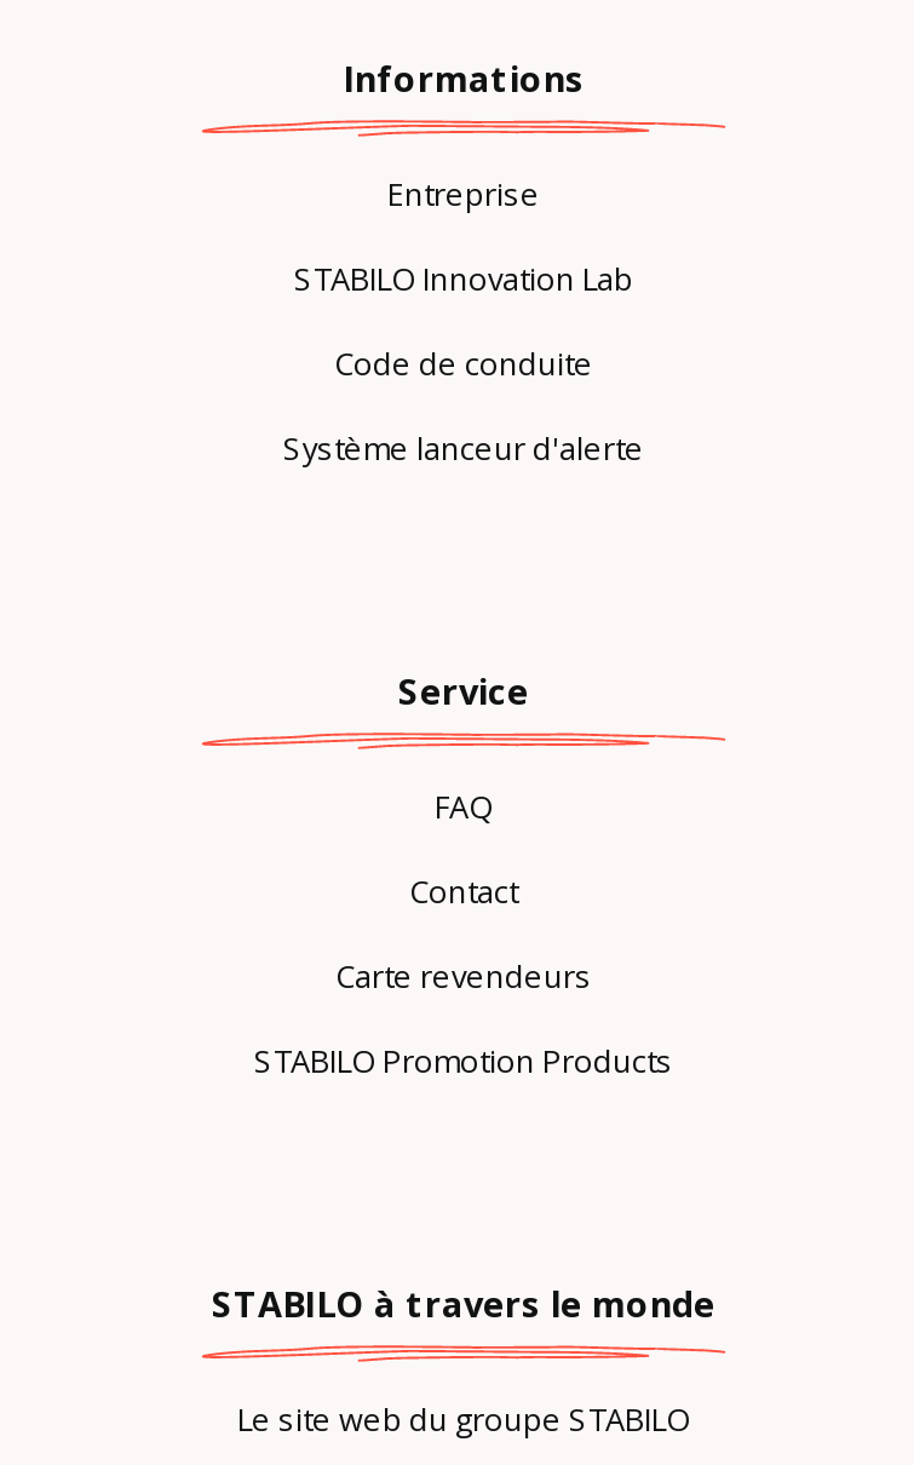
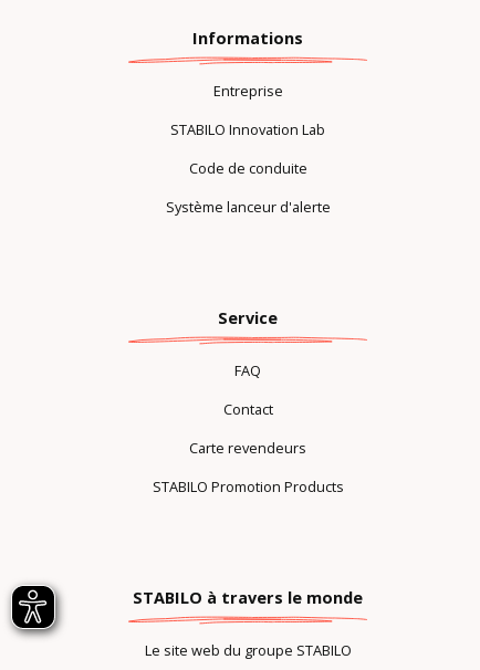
+ [image]
